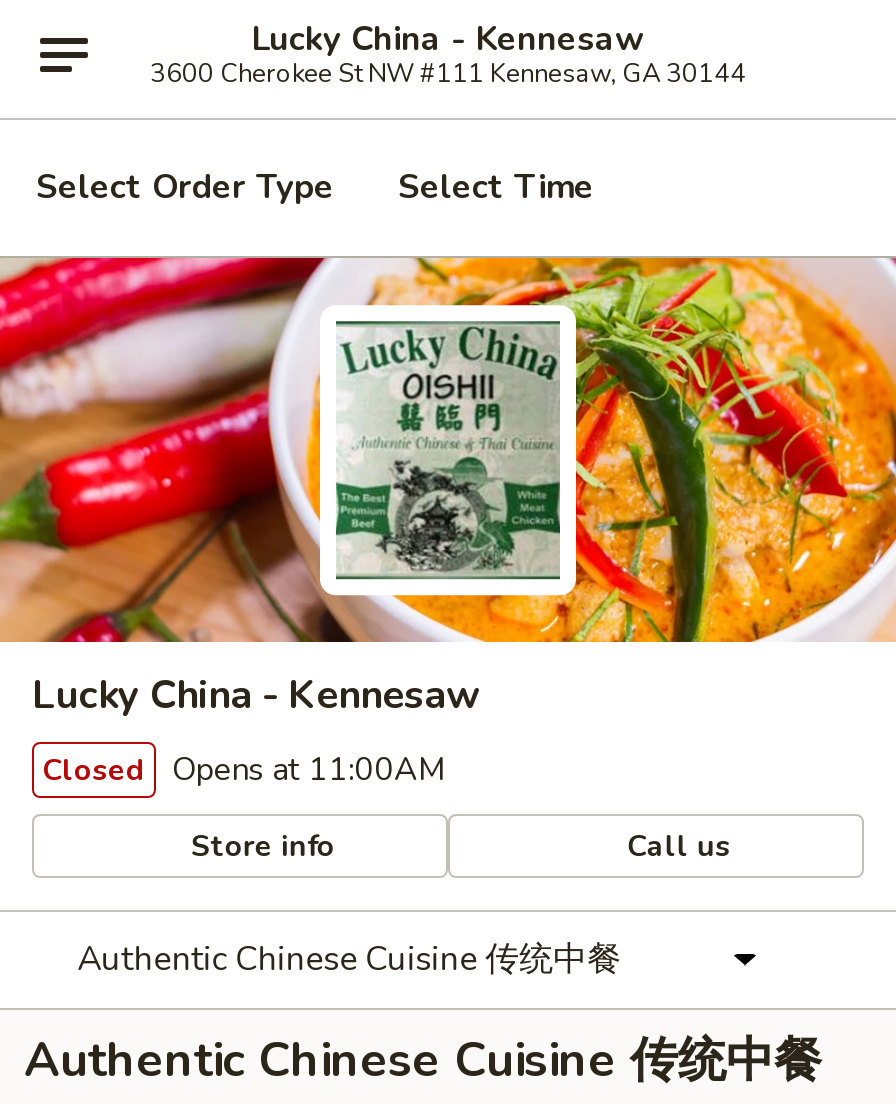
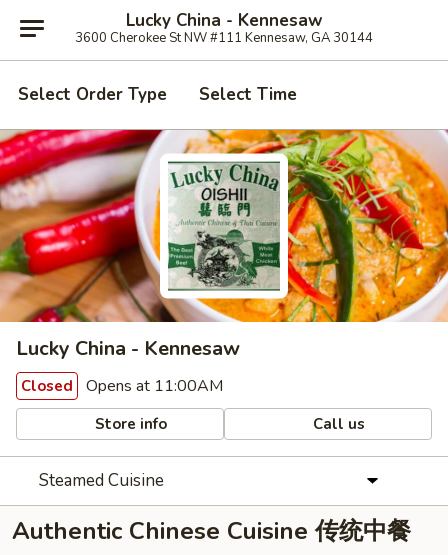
- Authentic Chinese Cuisine 传统中餐
+ Steamed Cuisine
